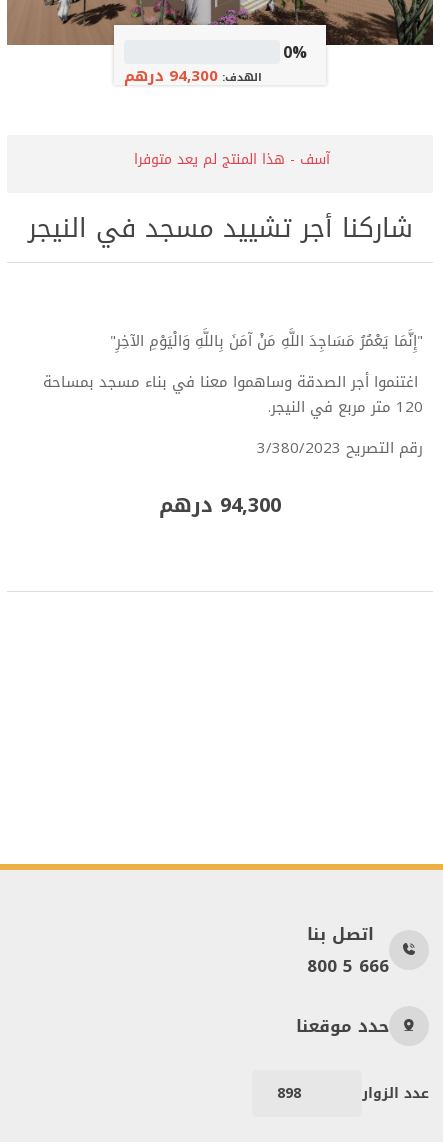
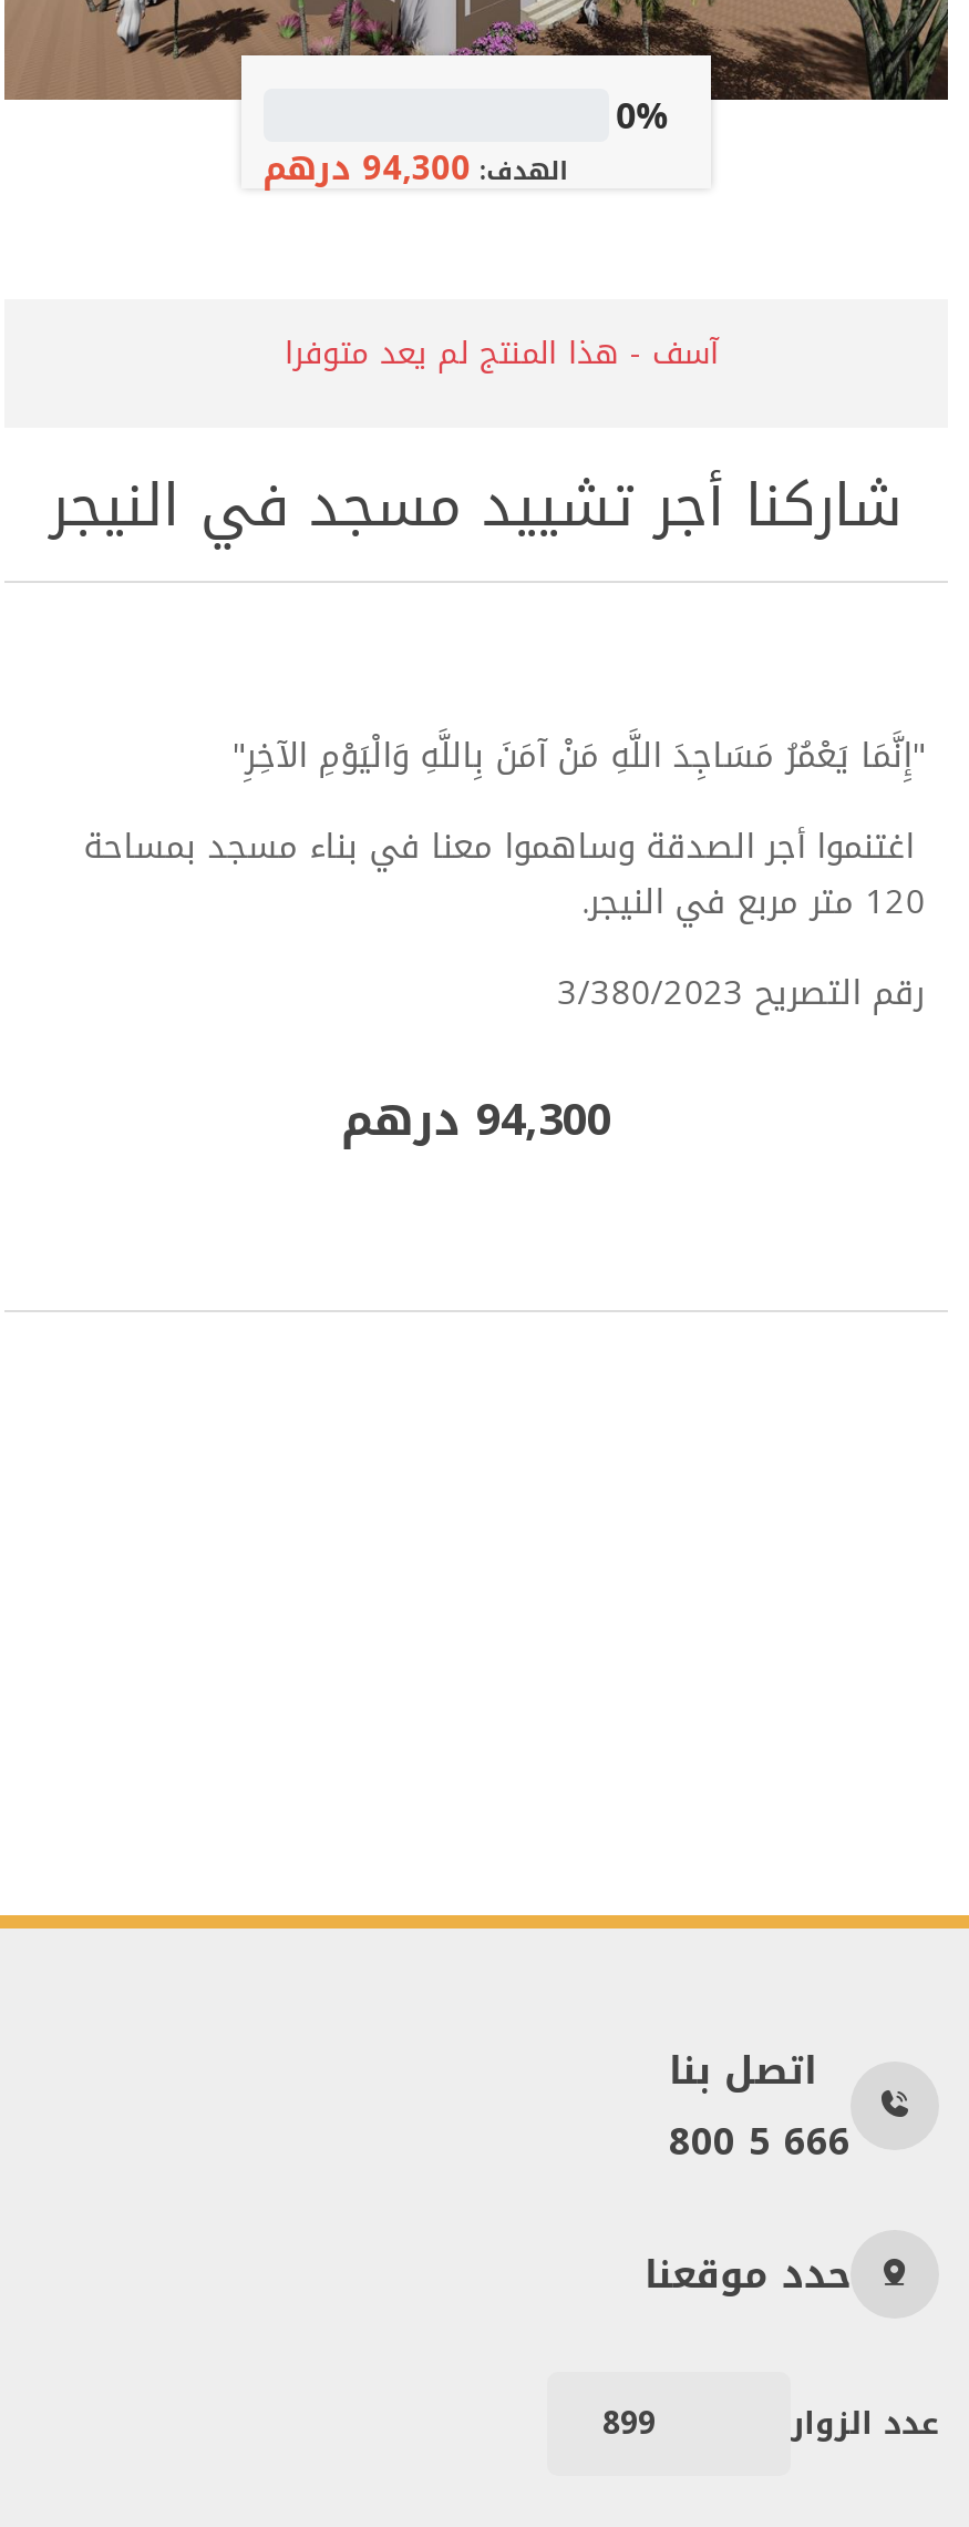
- 898
+ 899
